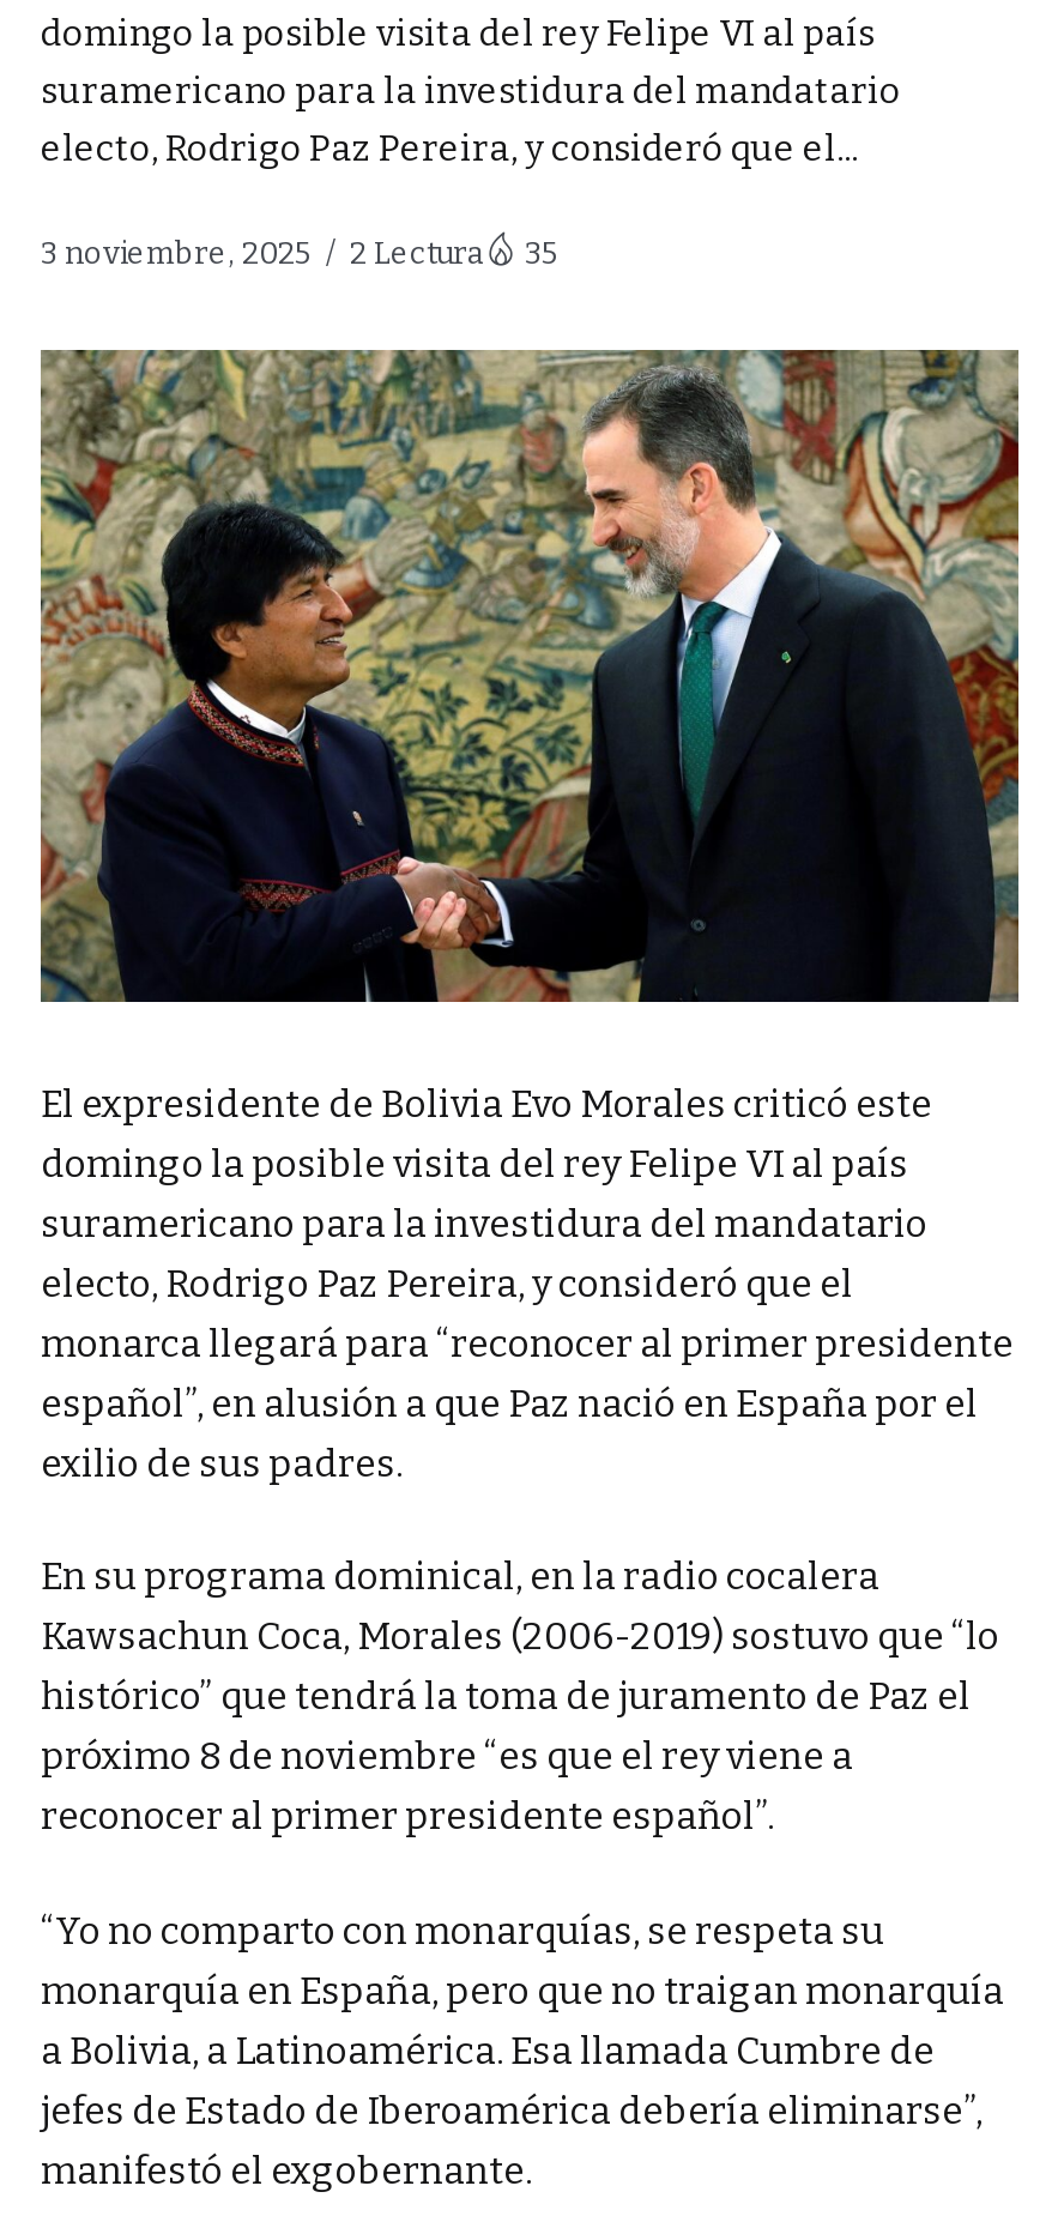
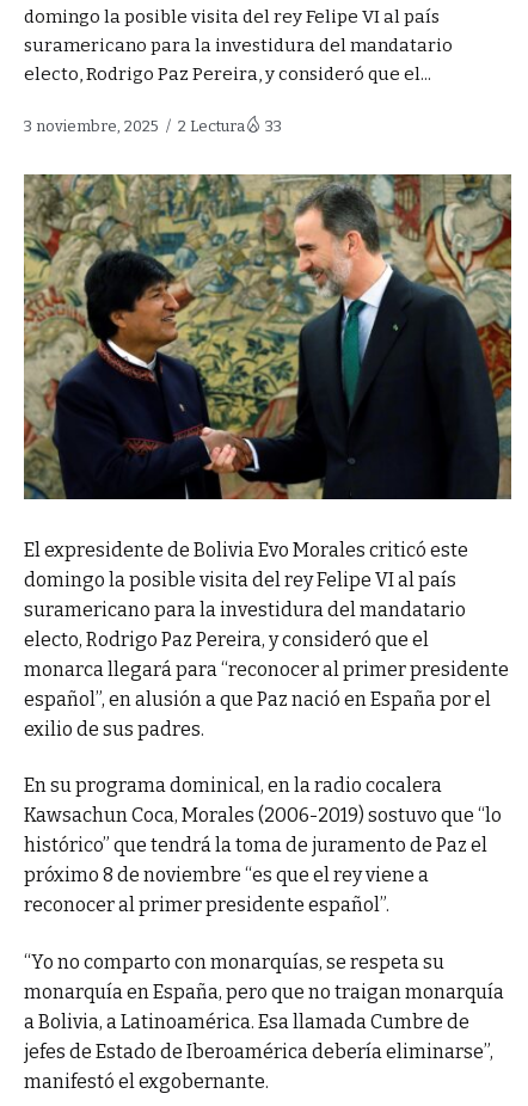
- 3 noviembre, 2025 2 Lectura 35
+ 3 noviembre, 2025 2 Lectura 33
